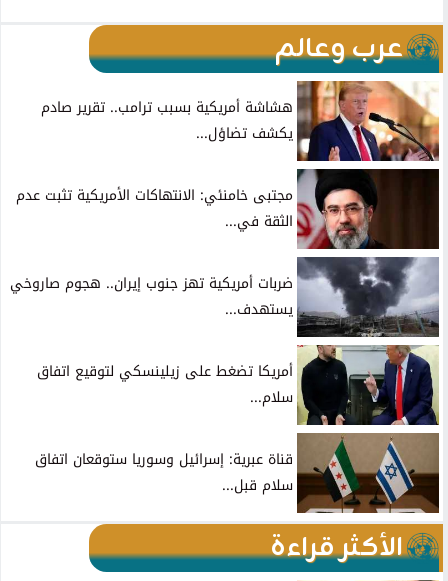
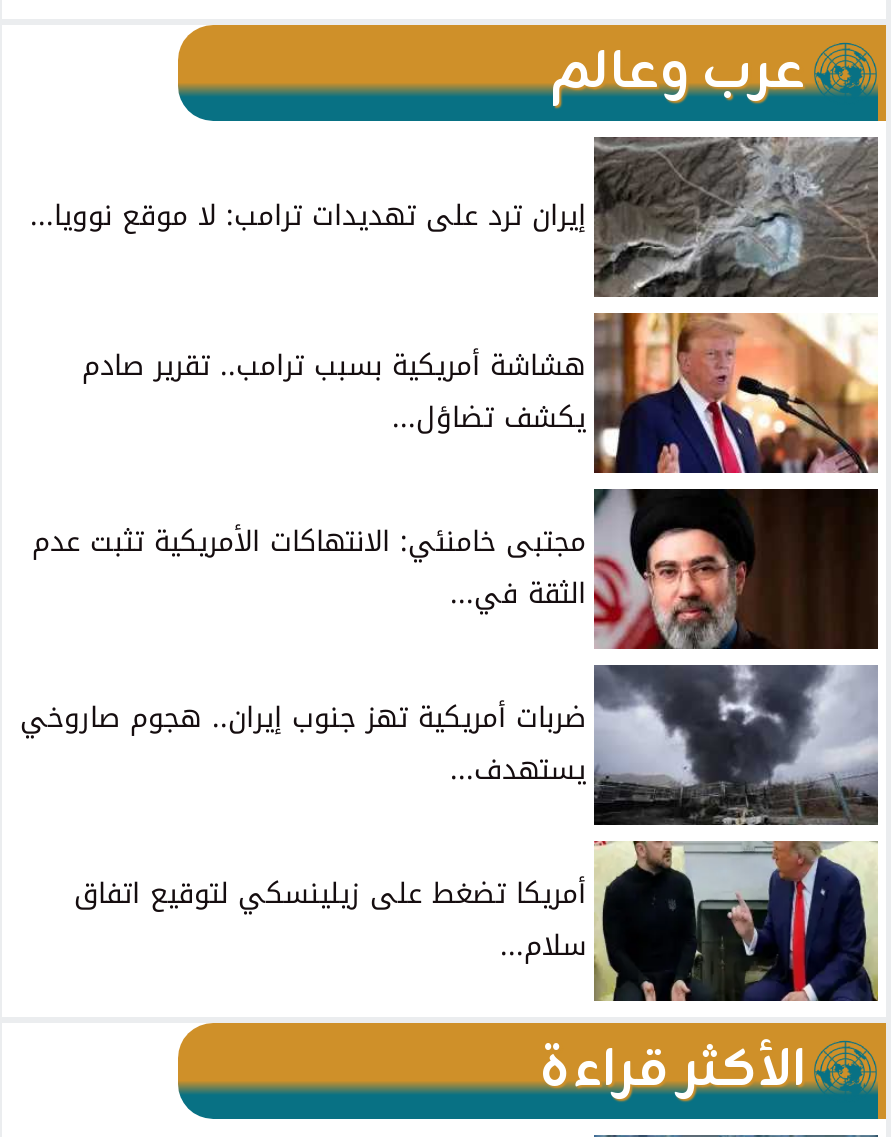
+ [image]
+ إيران ترد على تهديدات ترامب: لا موقع نوويا...

moved down: هشاشة أمريكية بسبب ترامب.. تقرير صادم | يكشف تضاؤل... | مجتبى خامنئي: الانتهاكات الأمريكية تثبت عدم | ضربات أمريكية تهز جنوب إيران.. هجوم صاروخي | أمريكا تضغط على زيلينسكي لتوقيع اتفاق | سلام...

- [image]
- قناة عبرية: إسرائيل وسوريا ستوقعان اتفاق
- سلام قبل...
